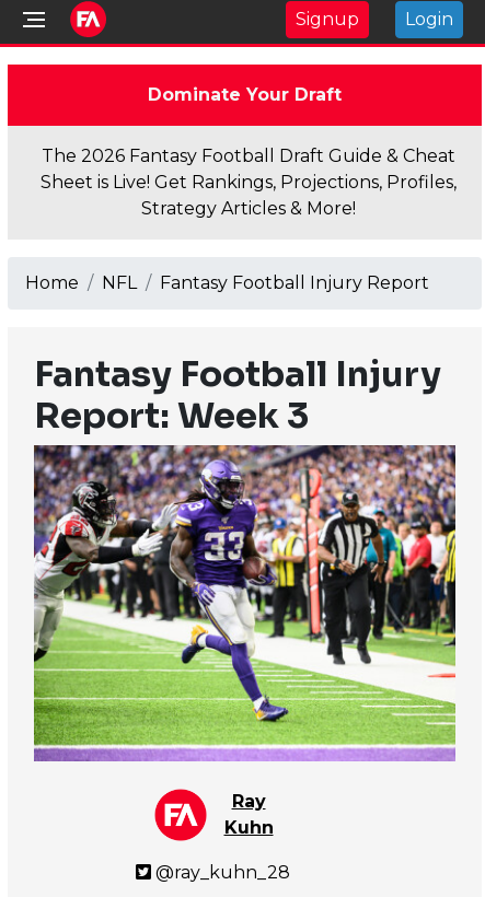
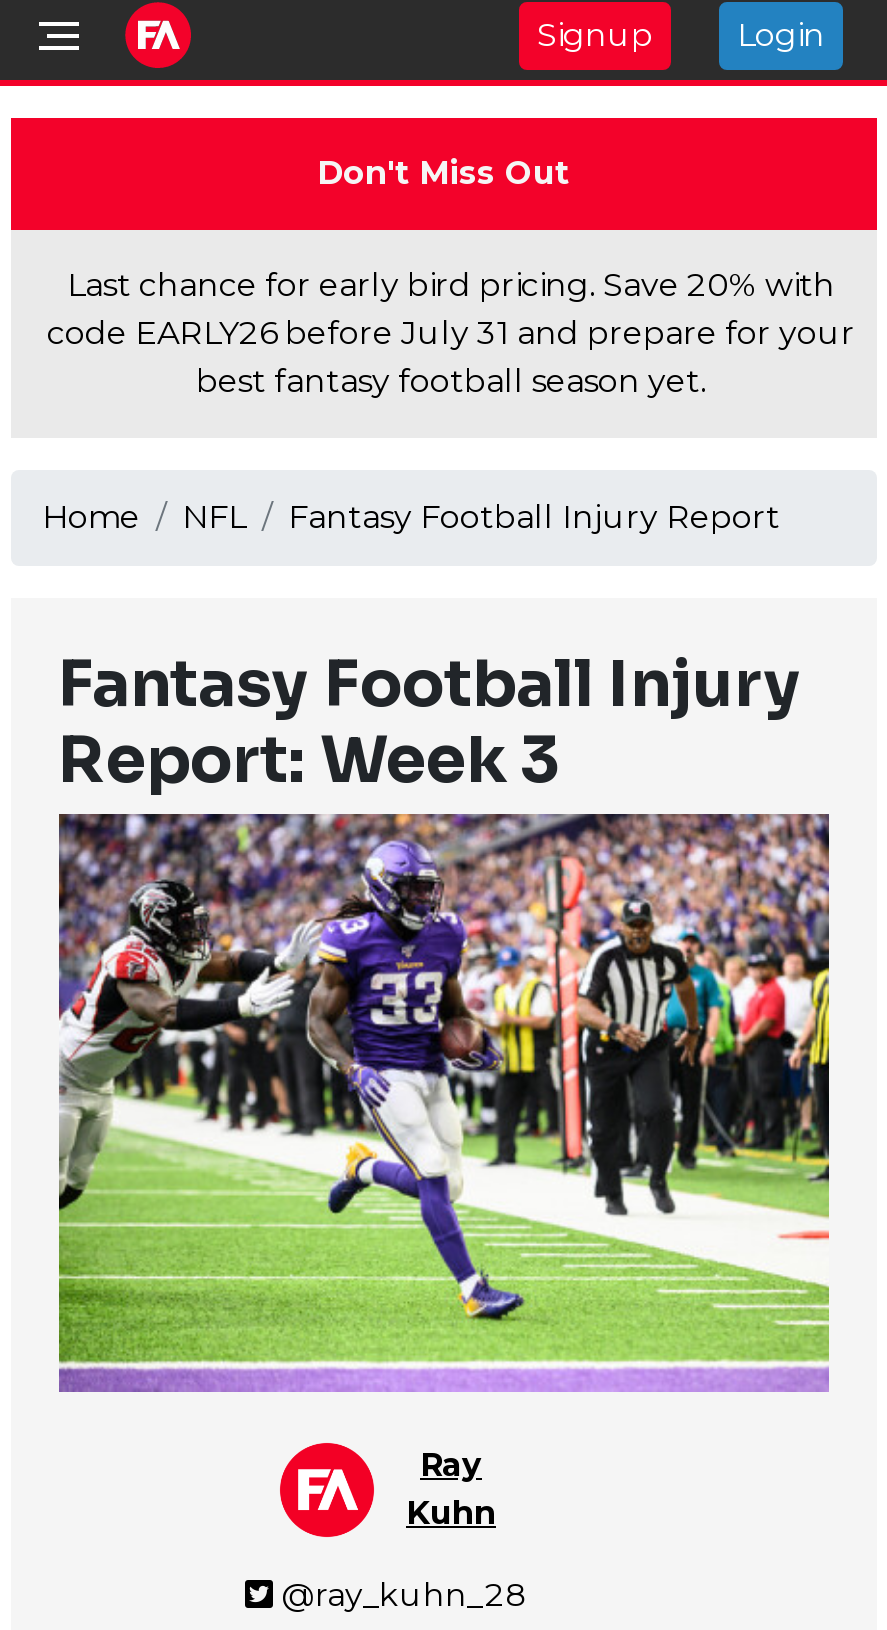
- Dominate Your Draft
+ Don't Miss Out

- The 2026 Fantasy Football Draft Guide & Cheat
- Sheet is Live! Get Rankings, Projections, Profiles,
- Strategy Articles & More!
+ Last chance for early bird pricing. Save 20% with
+ code EARLY26 before July 31 and prepare for your
+ best fantasy football season yet.
